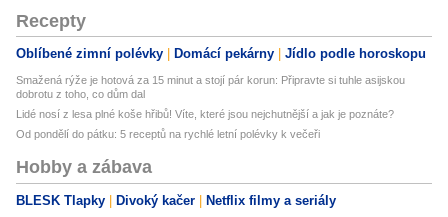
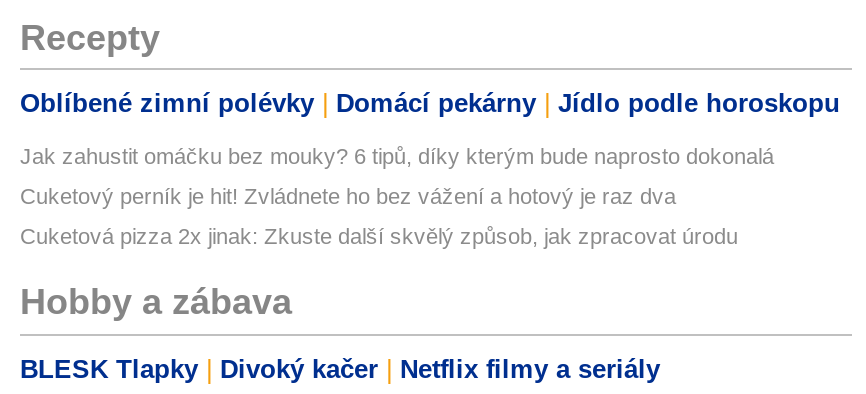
- Smažená rýže je hotová za 15 minut a stojí pár korun: Připravte si tuhle asijskou
- dobrotu z toho, co dům dal
+ Jak zahustit omáčku bez mouky? 6 tipů, díky kterým bude naprosto dokonalá

- Lidé nosí z lesa plné koše hřibů! Víte, které jsou nejchutnější a jak je poznáte?
+ Cuketový perník je hit! Zvládnete ho bez vážení a hotový je raz dva

- Od pondělí do pátku: 5 receptů na rychlé letní polévky k večeři
+ Cuketová pizza 2x jinak: Zkuste další skvělý způsob, jak zpracovat úrodu
